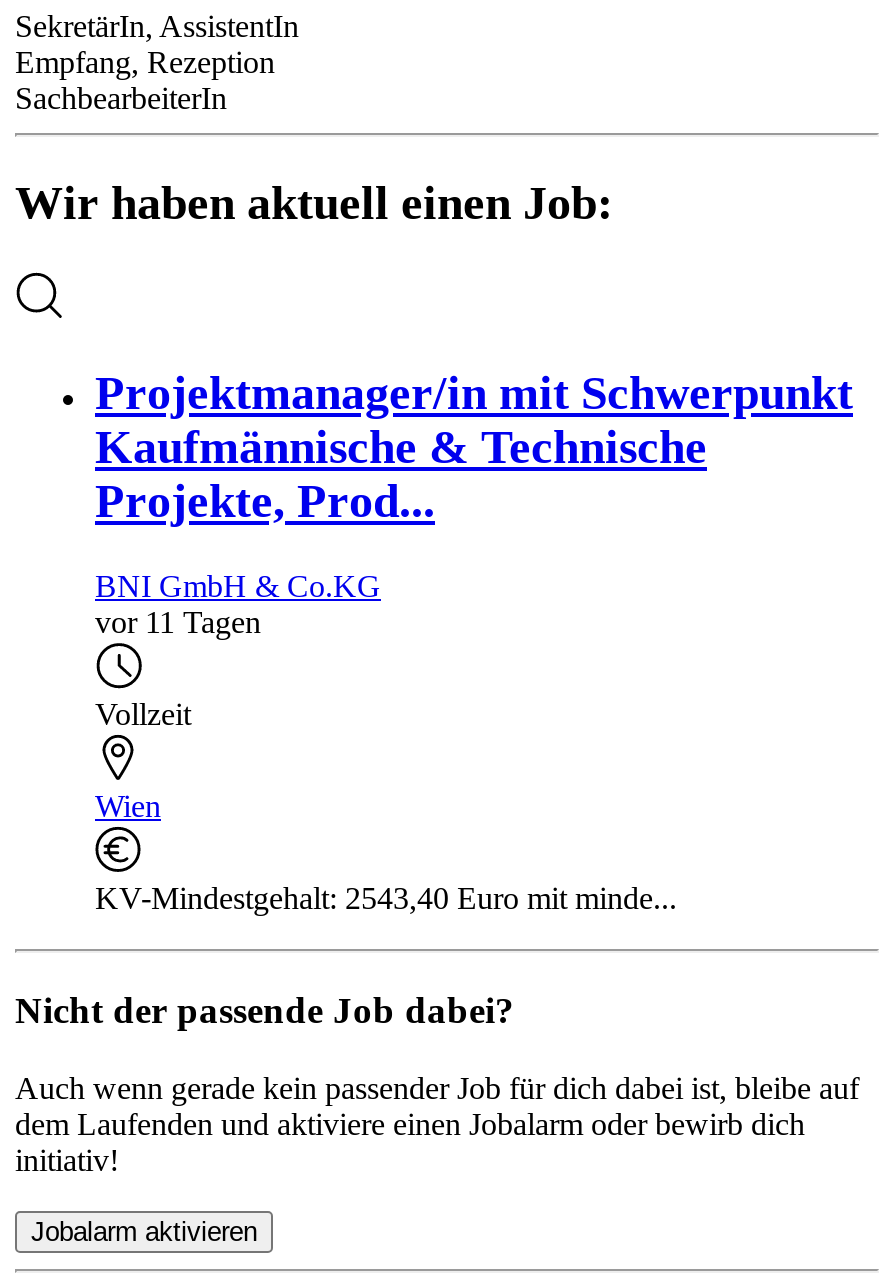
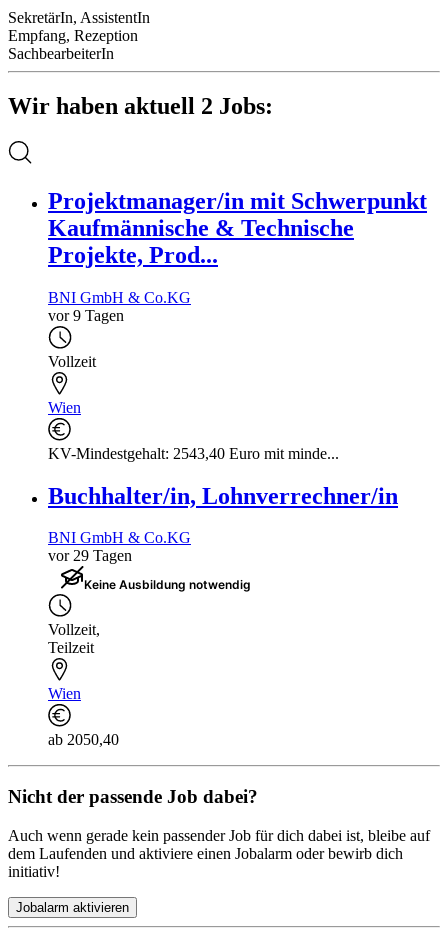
- Wir haben aktuell einen Job:
+ Wir haben aktuell 2 Jobs:

- vor 11 Tagen
+ vor 9 Tagen

+ Buchhalter/in, Lohnverrechner/in
+ BNI GmbH & Co.KG
+ vor 29 Tagen
+ Keine Ausbildung notwendig
+ Vollzeit,
+ Teilzeit
+ Wien
+ ab 2050,40
